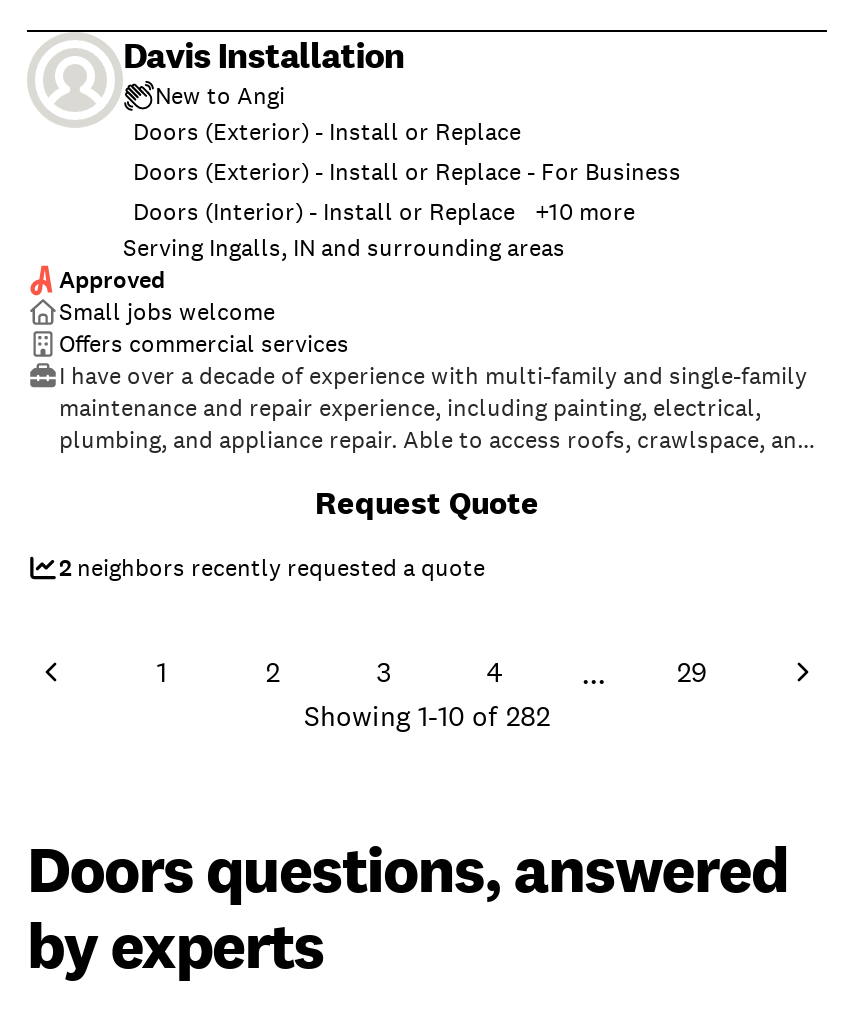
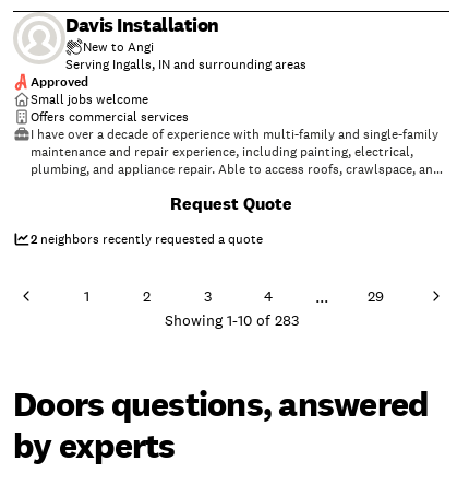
- Doors (Exterior) - Install or Replace
- Doors (Exterior) - Install or Replace - For Business
- Doors (Interior) - Install or Replace
- +10 more

- Showing 1-10 of 282
+ Showing 1-10 of 283
